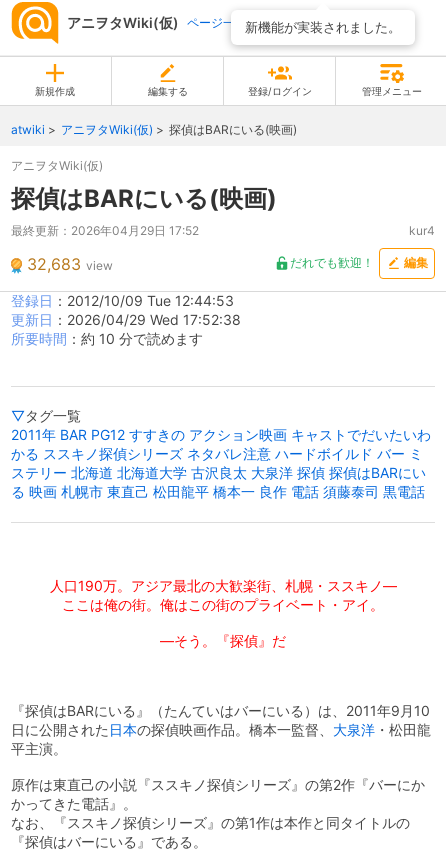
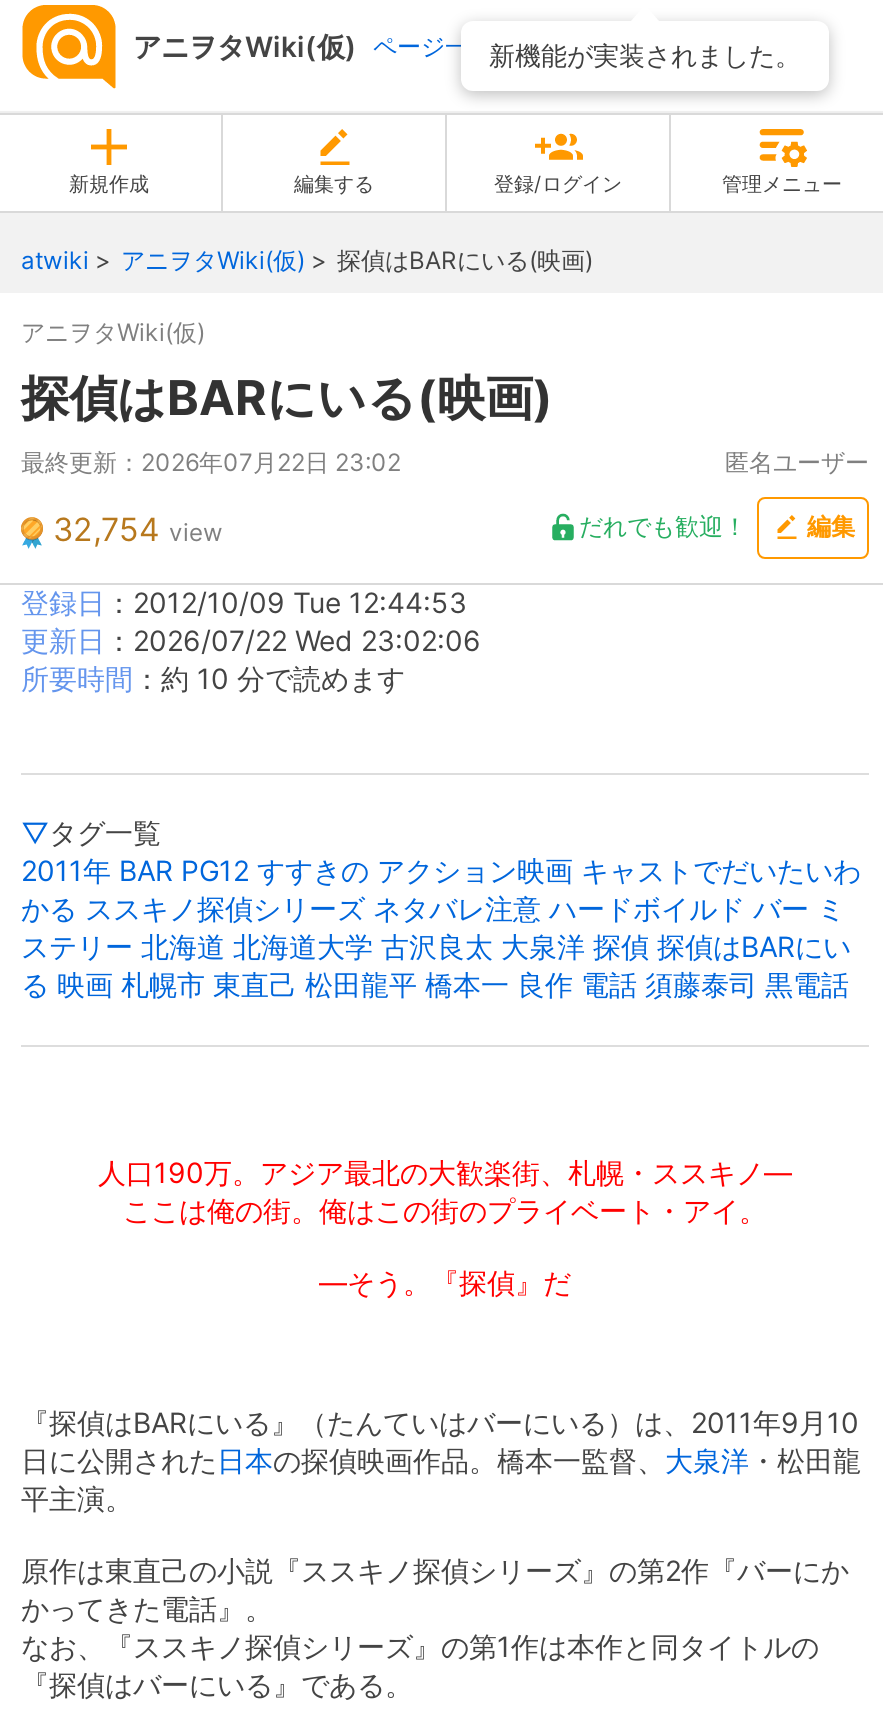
- 最終更新：2026年04月29日 17:52
- kur4
+ 最終更新：2026年07月22日 23:02
+ 匿名ユーザー

- 32,683 view
+ 32,754 view

- 更新日：2026/04/29 Wed 17:52:38
+ 更新日：2026/07/22 Wed 23:02:06
